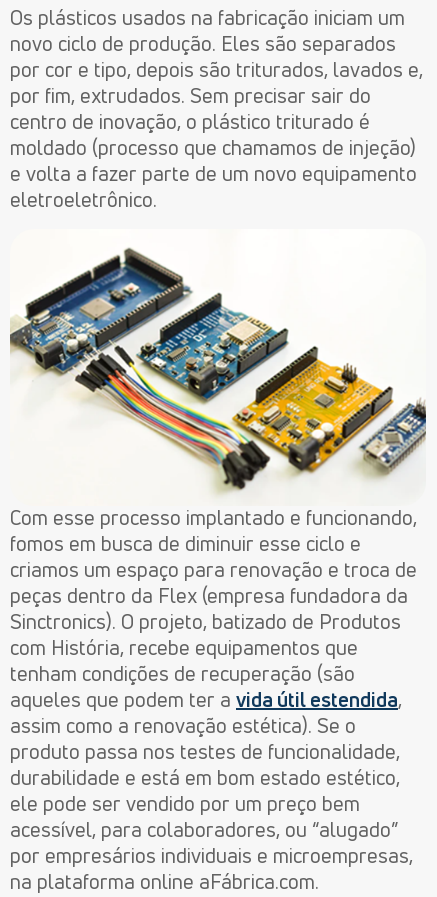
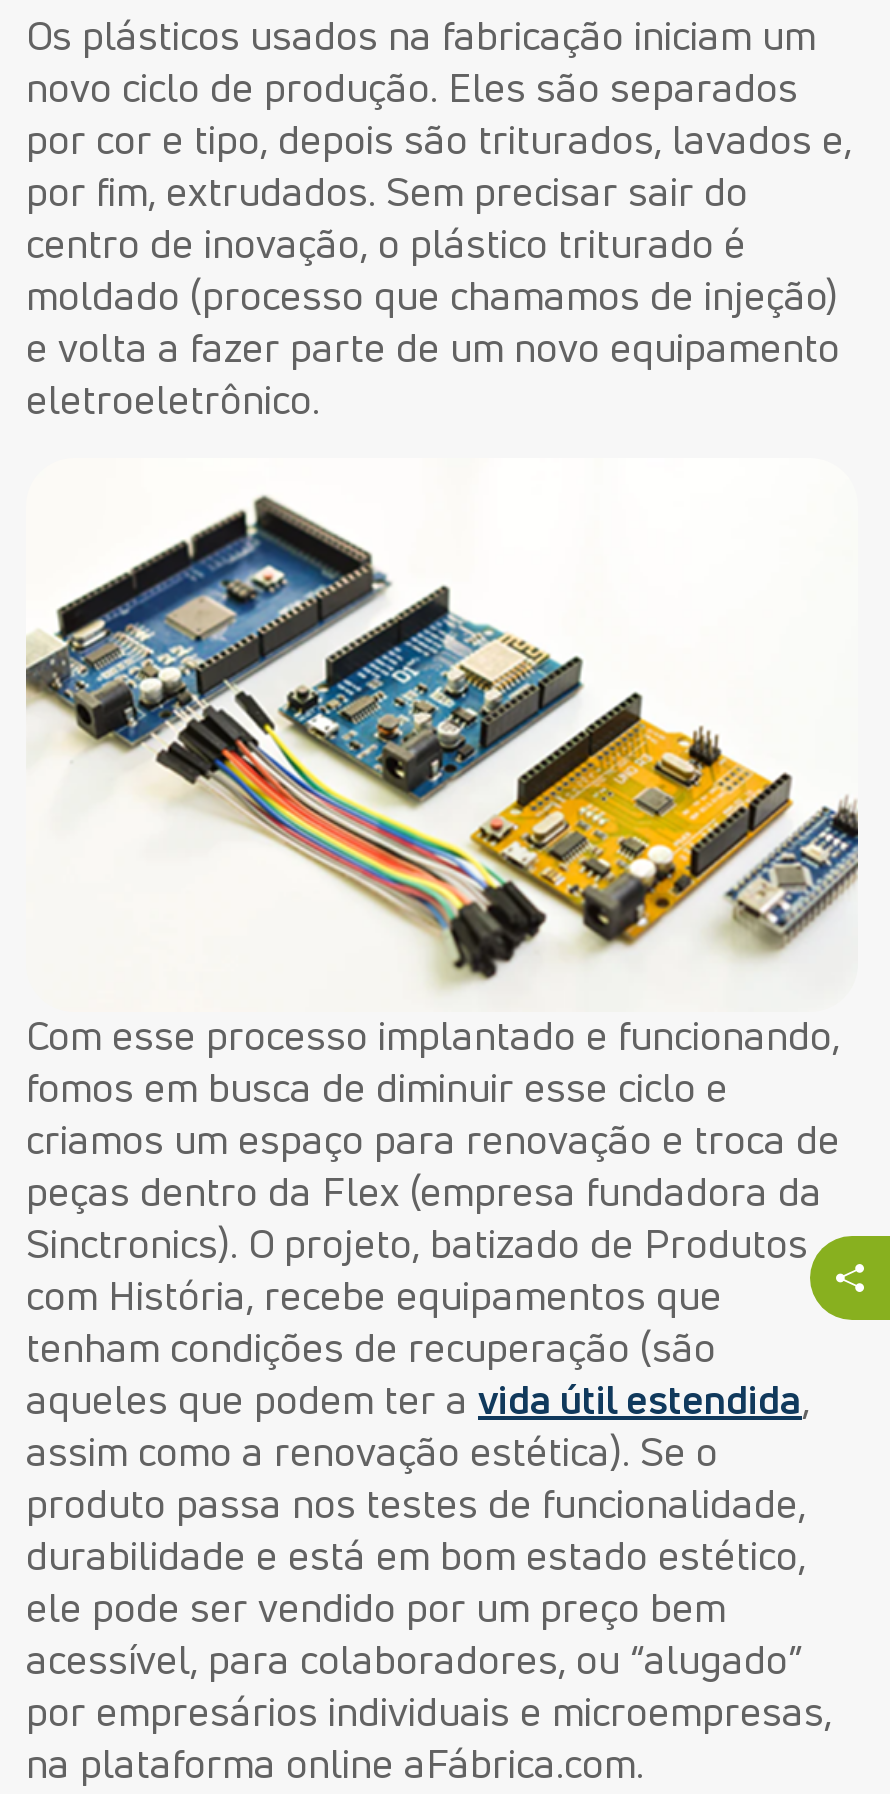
+ [image]
